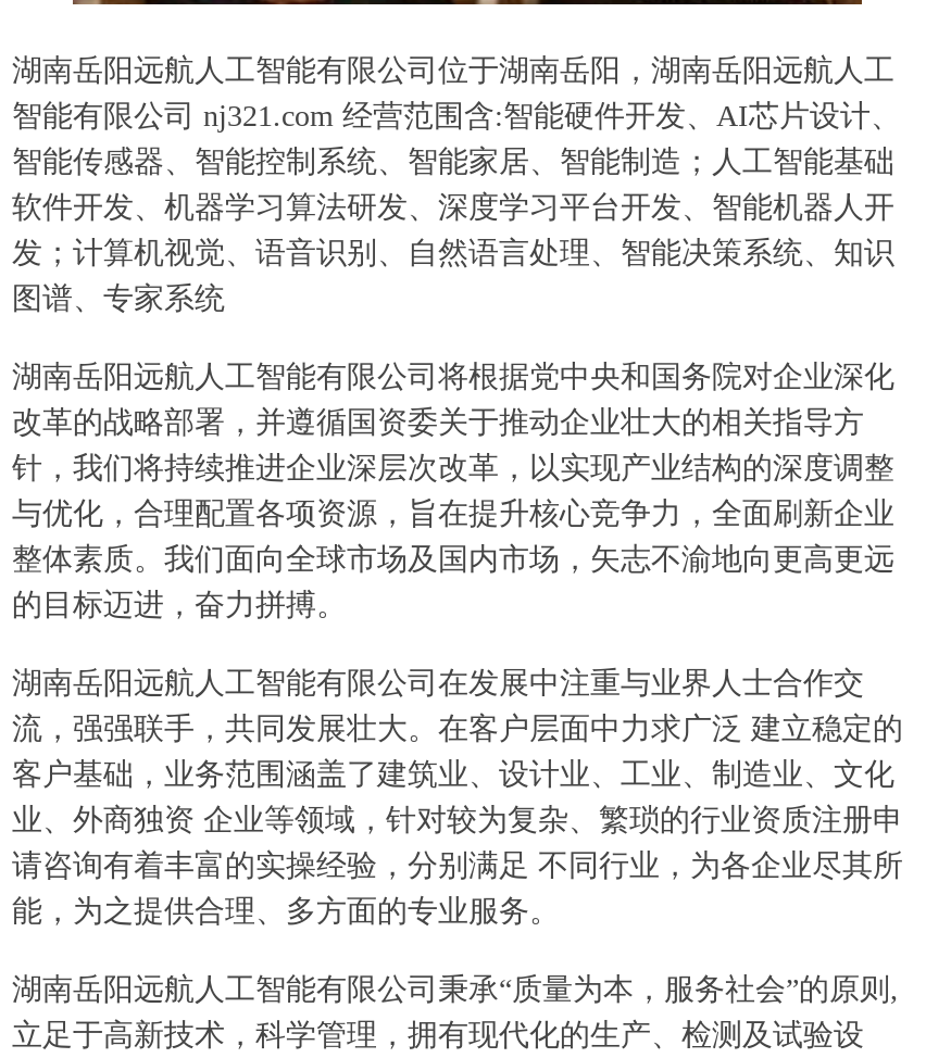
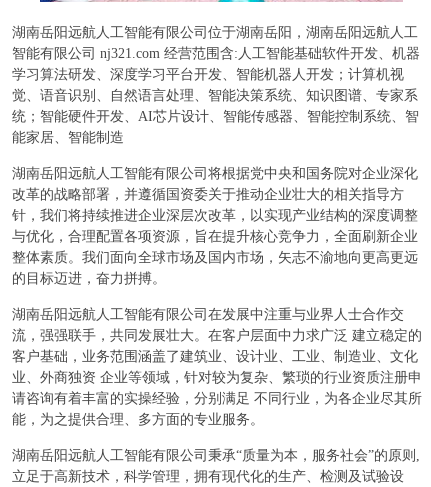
- 智能有限公司 nj321.com 经营范围含:智能硬件开发、AI芯片设计、
- 智能传感器、智能控制系统、智能家居、智能制造；人工智能基础
- 软件开发、机器学习算法研发、深度学习平台开发、智能机器人开
- 发；计算机视觉、语音识别、自然语言处理、智能决策系统、知识
- 图谱、专家系统
+ 智能有限公司 nj321.com 经营范围含:人工智能基础软件开发、机器
+ 学习算法研发、深度学习平台开发、智能机器人开发；计算机视
+ 觉、语音识别、自然语言处理、智能决策系统、知识图谱、专家系
+ 统；智能硬件开发、AI芯片设计、智能传感器、智能控制系统、智
+ 能家居、智能制造
